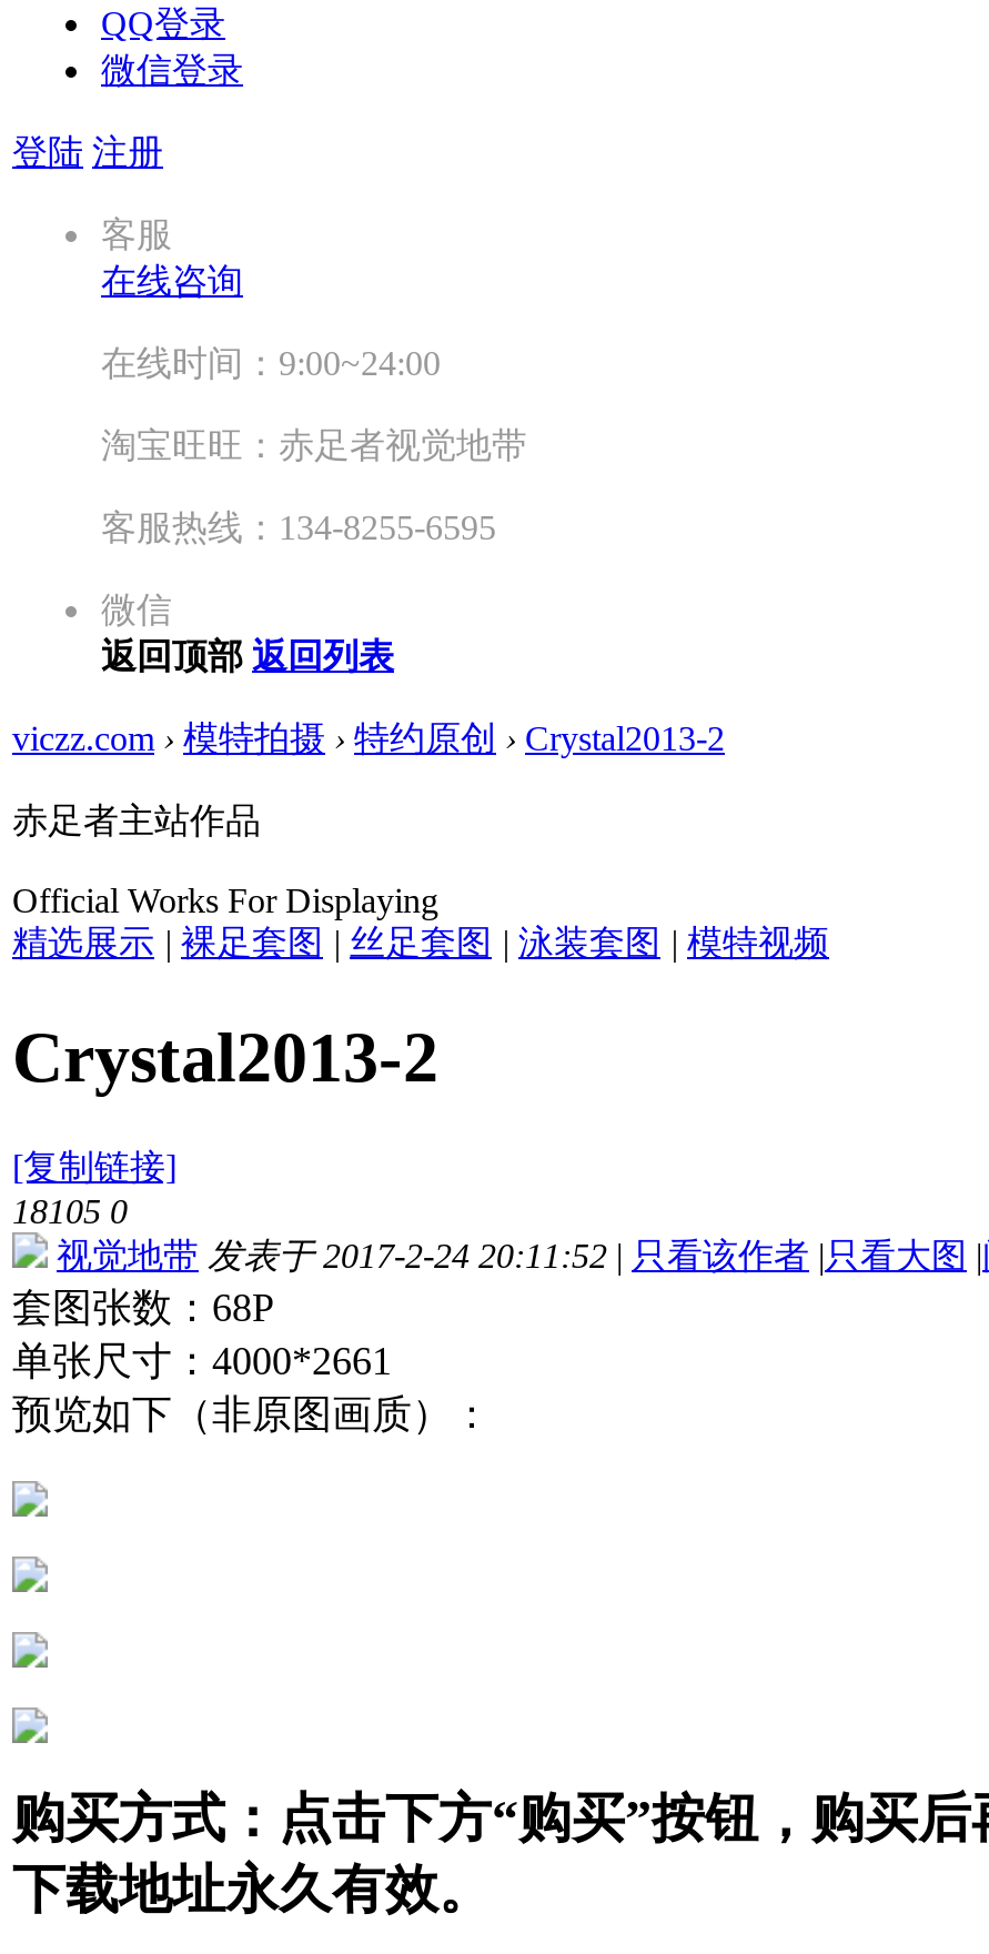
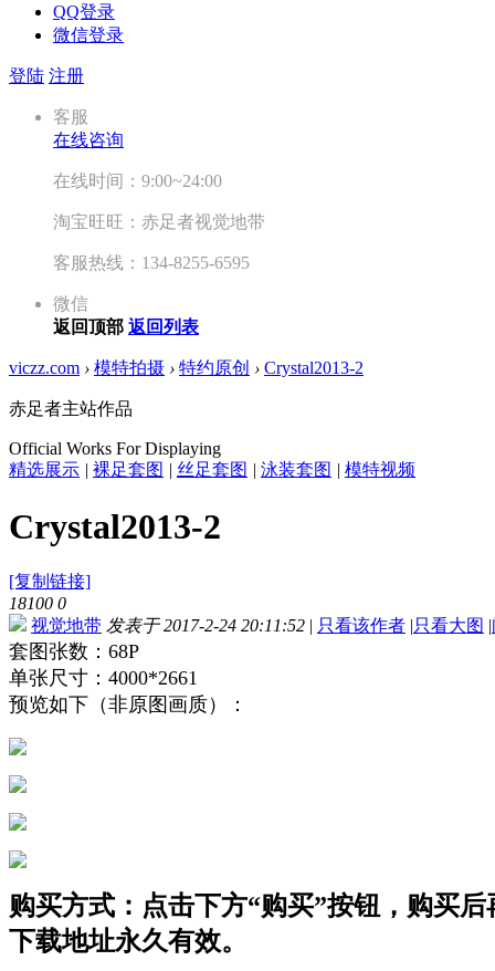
- 18105 0
+ 18100 0
